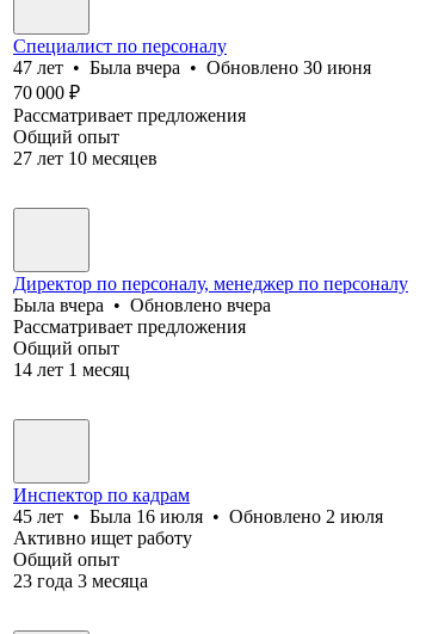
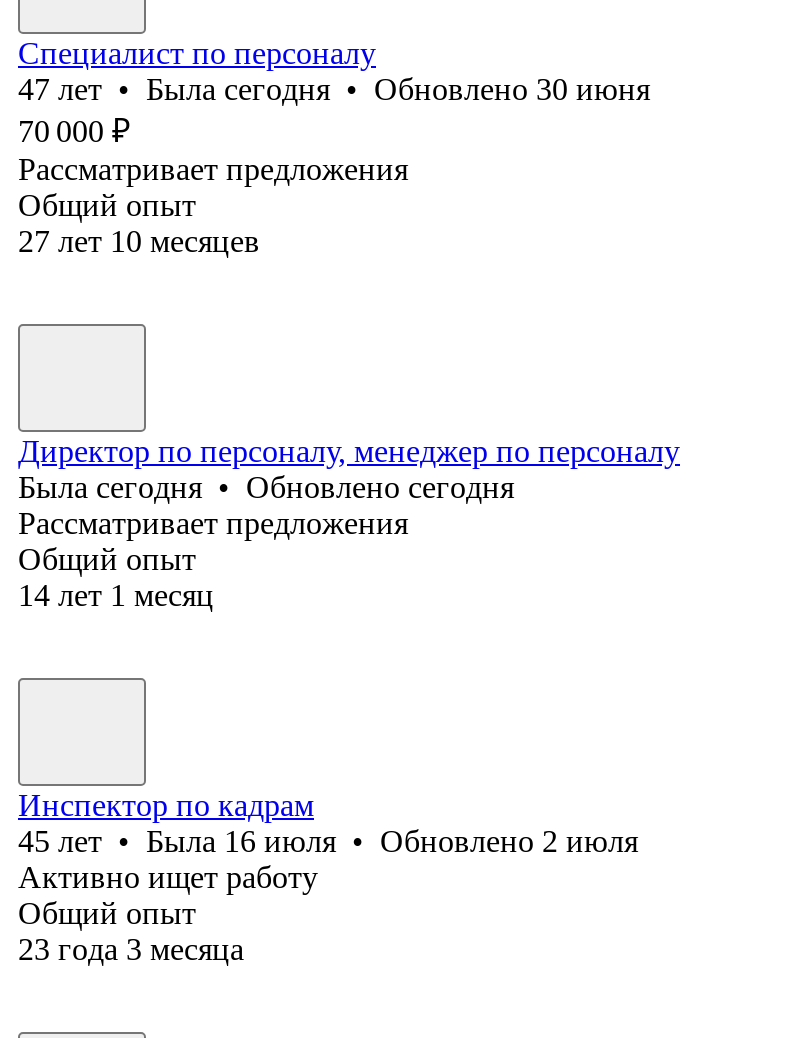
- 47 лет • Была вчера • Обновлено 30 июня
+ 47 лет • Была сегодня • Обновлено 30 июня

- Была вчера • Обновлено вчера
+ Была сегодня • Обновлено сегодня
